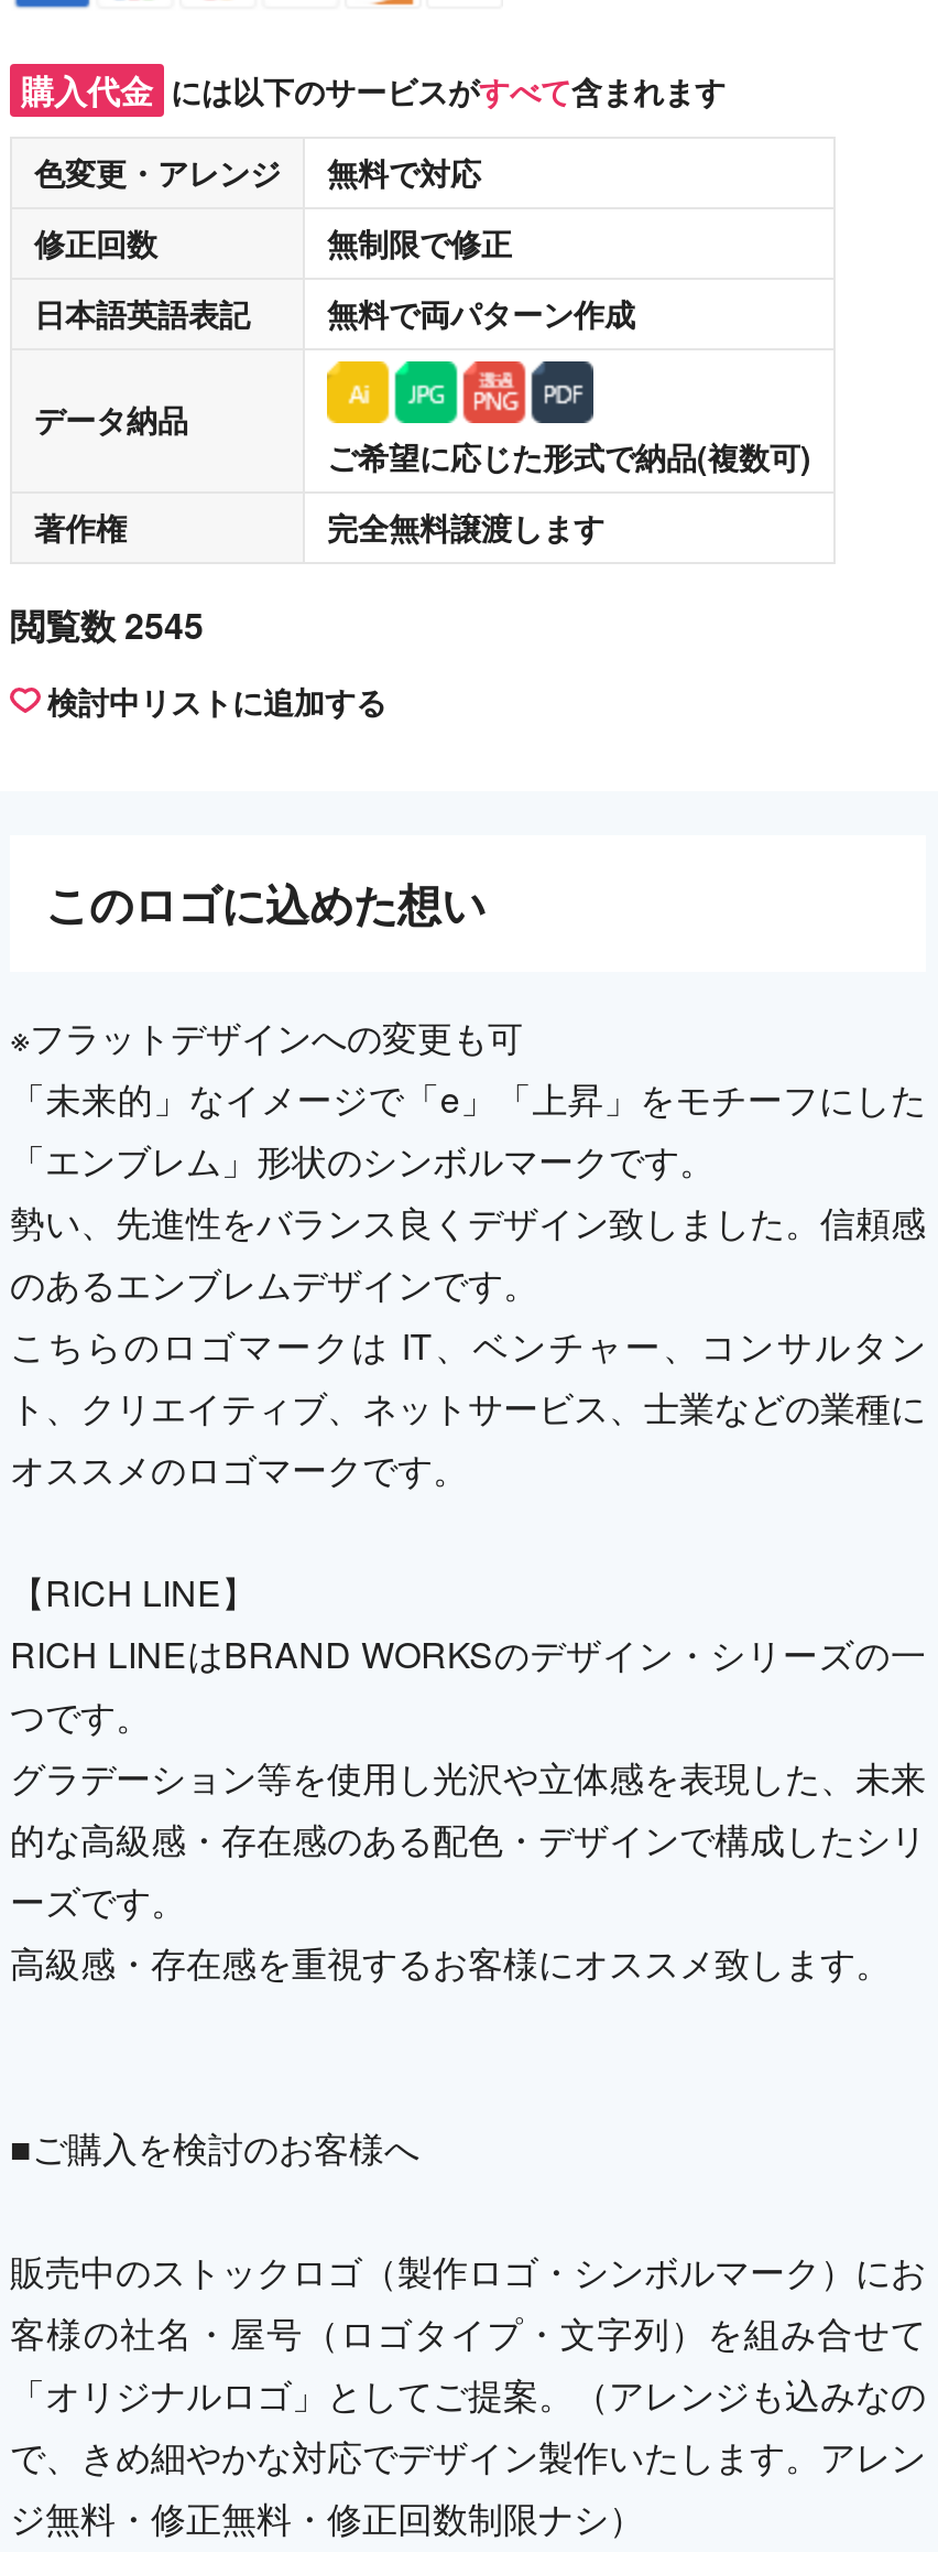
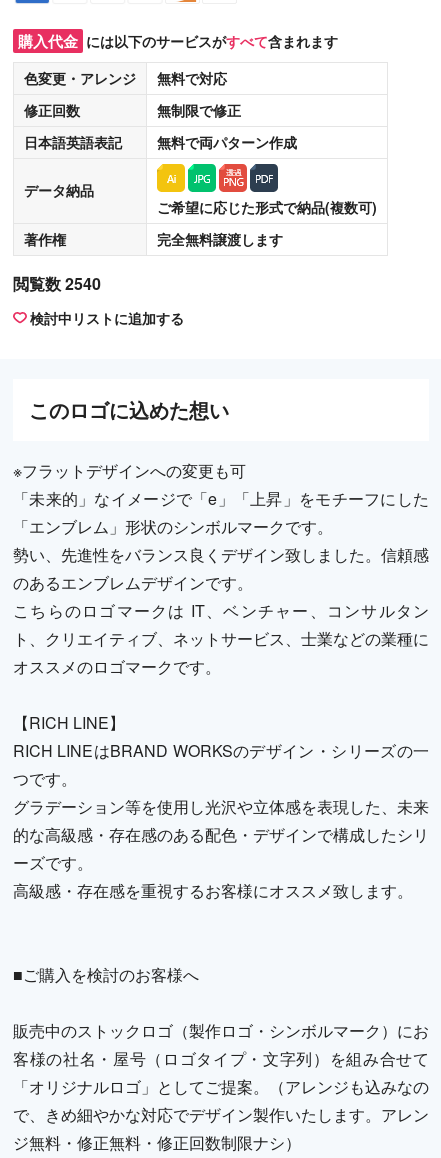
- 閲覧数 2545
+ 閲覧数 2540
